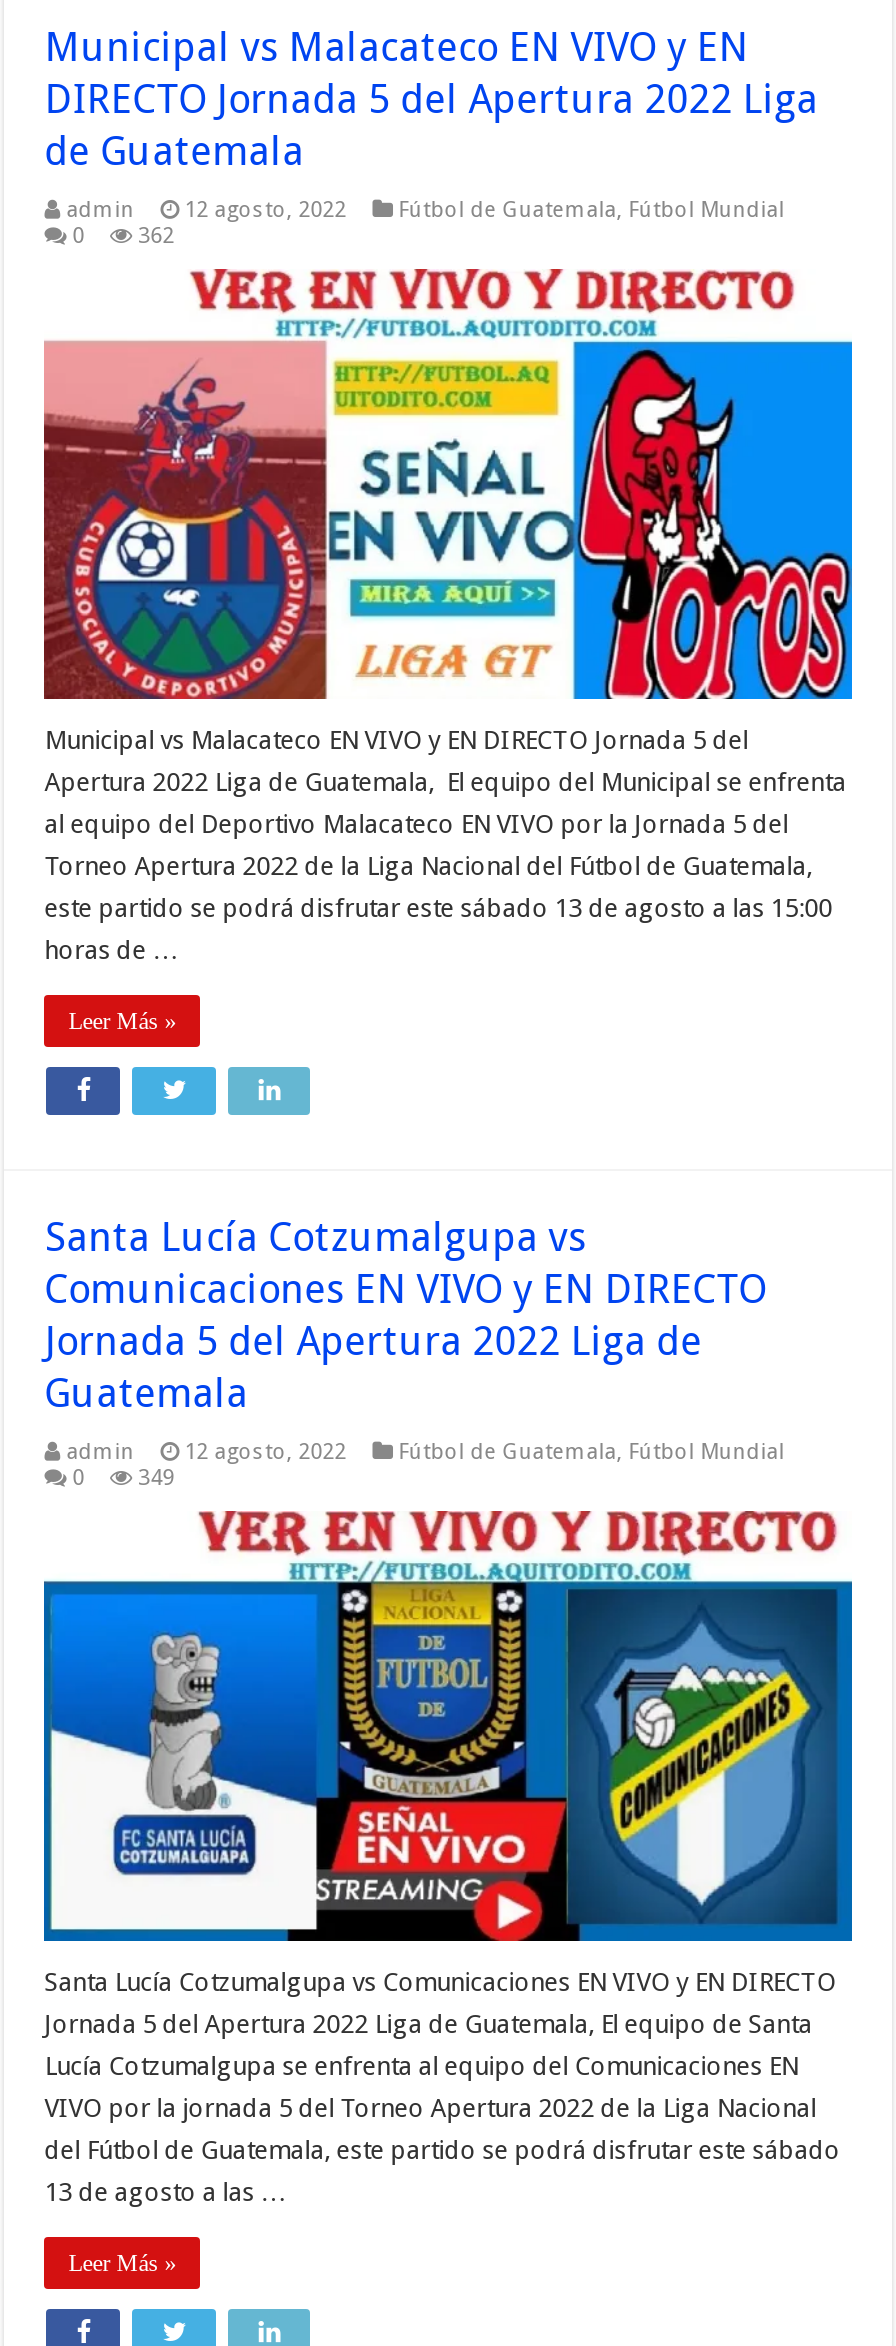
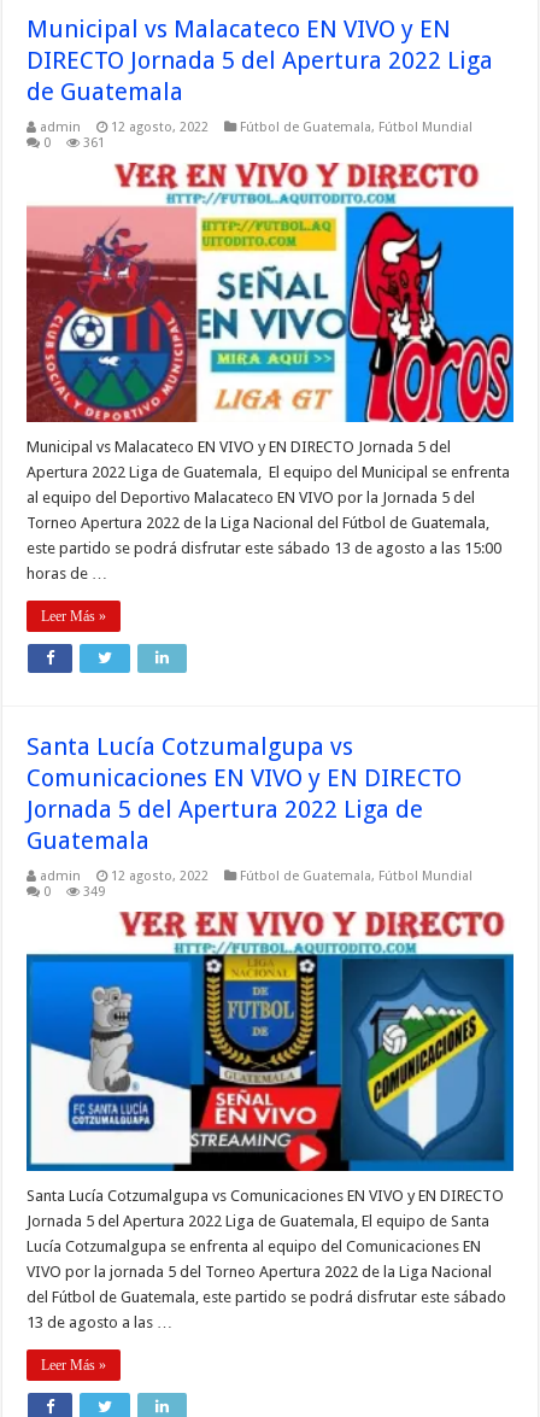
- 362
+ 361
